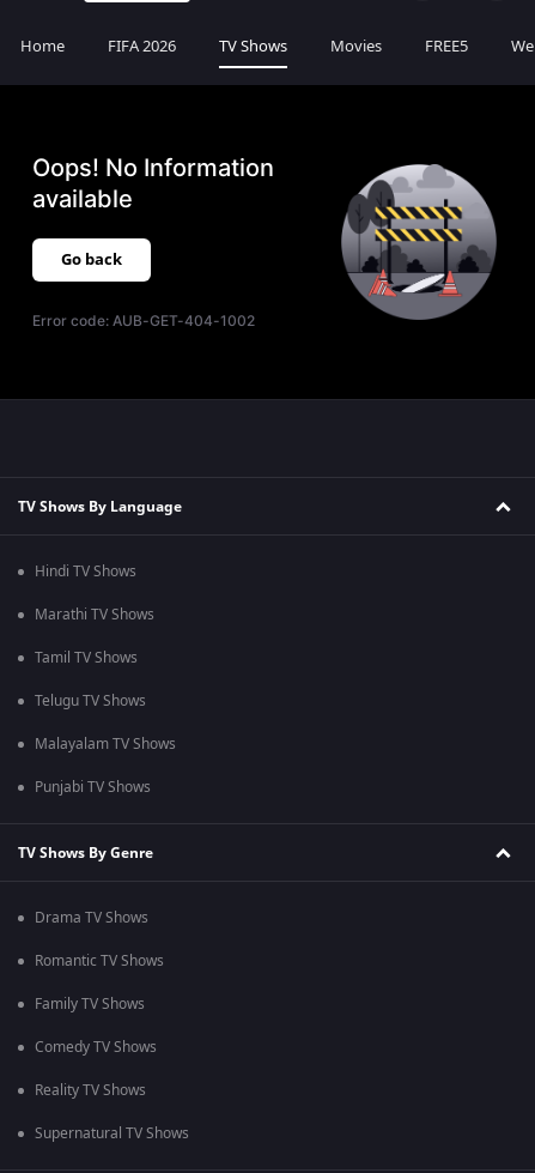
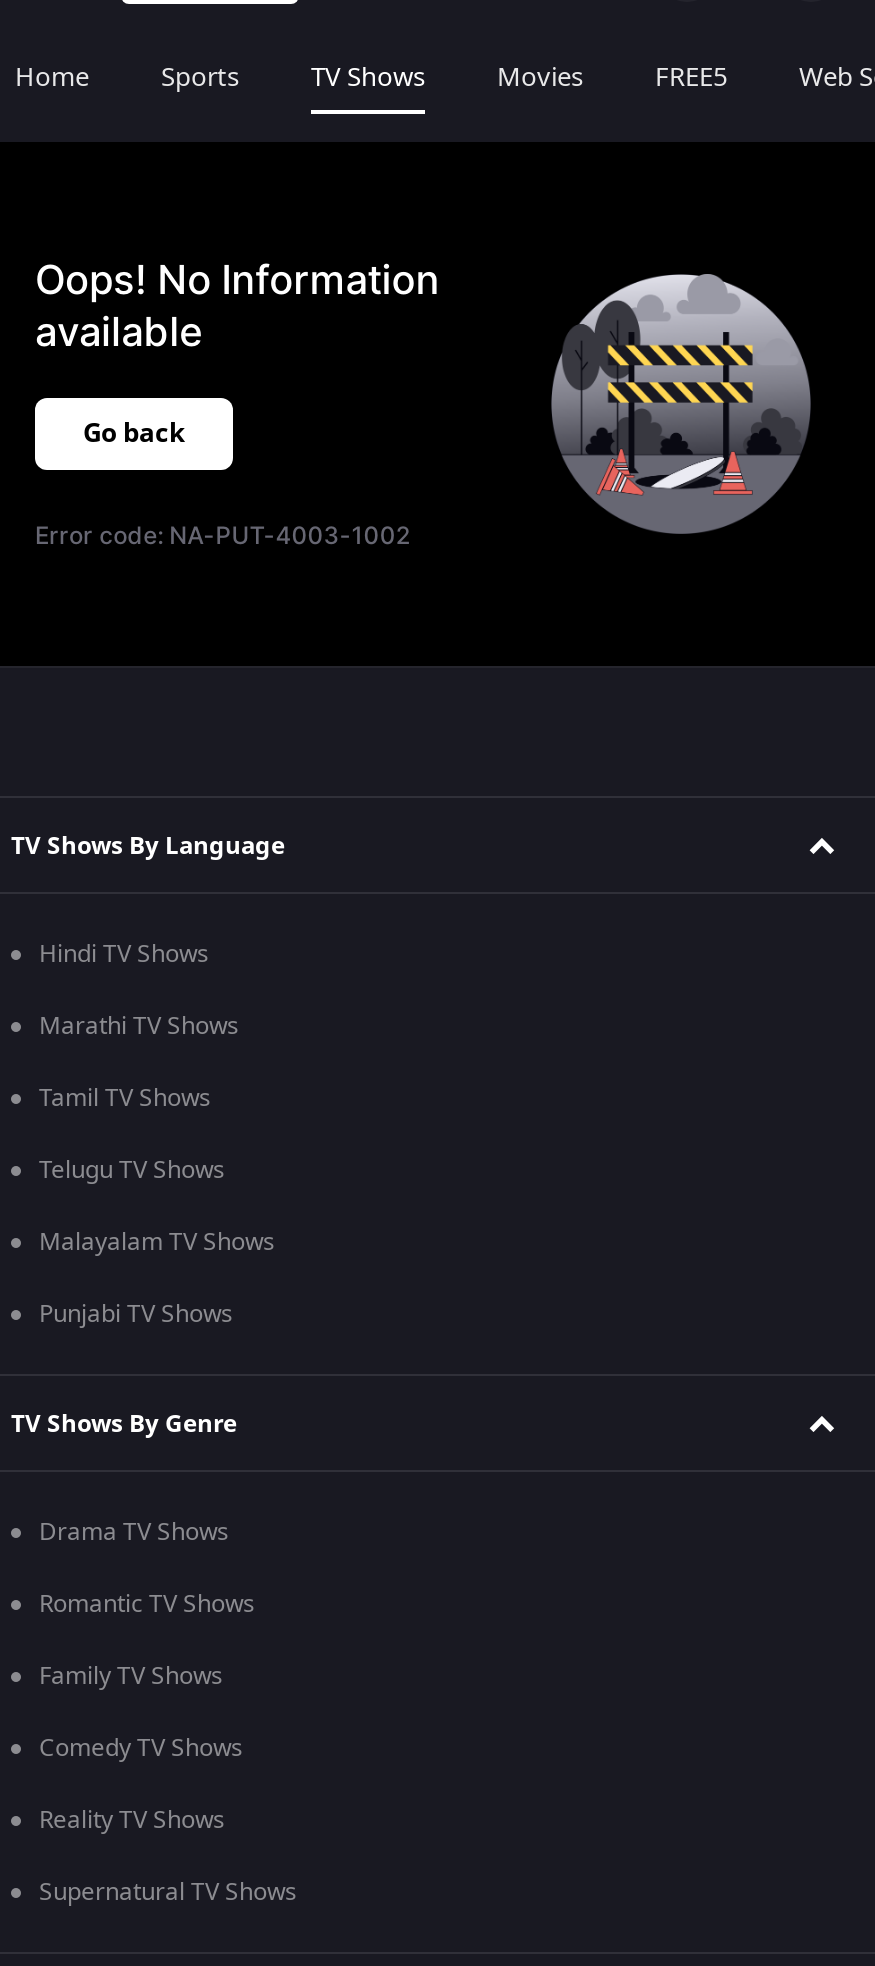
- FIFA 2026
+ Sports

- Error code: AUB-GET-404-1002
+ Error code: NA-PUT-4003-1002
